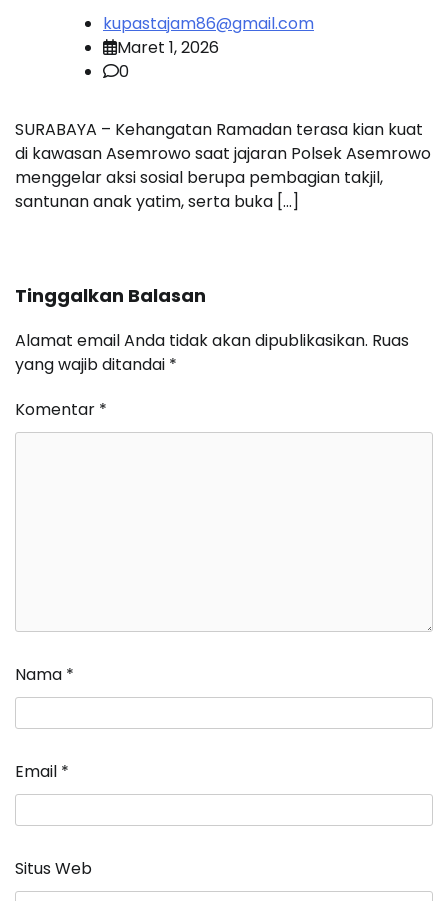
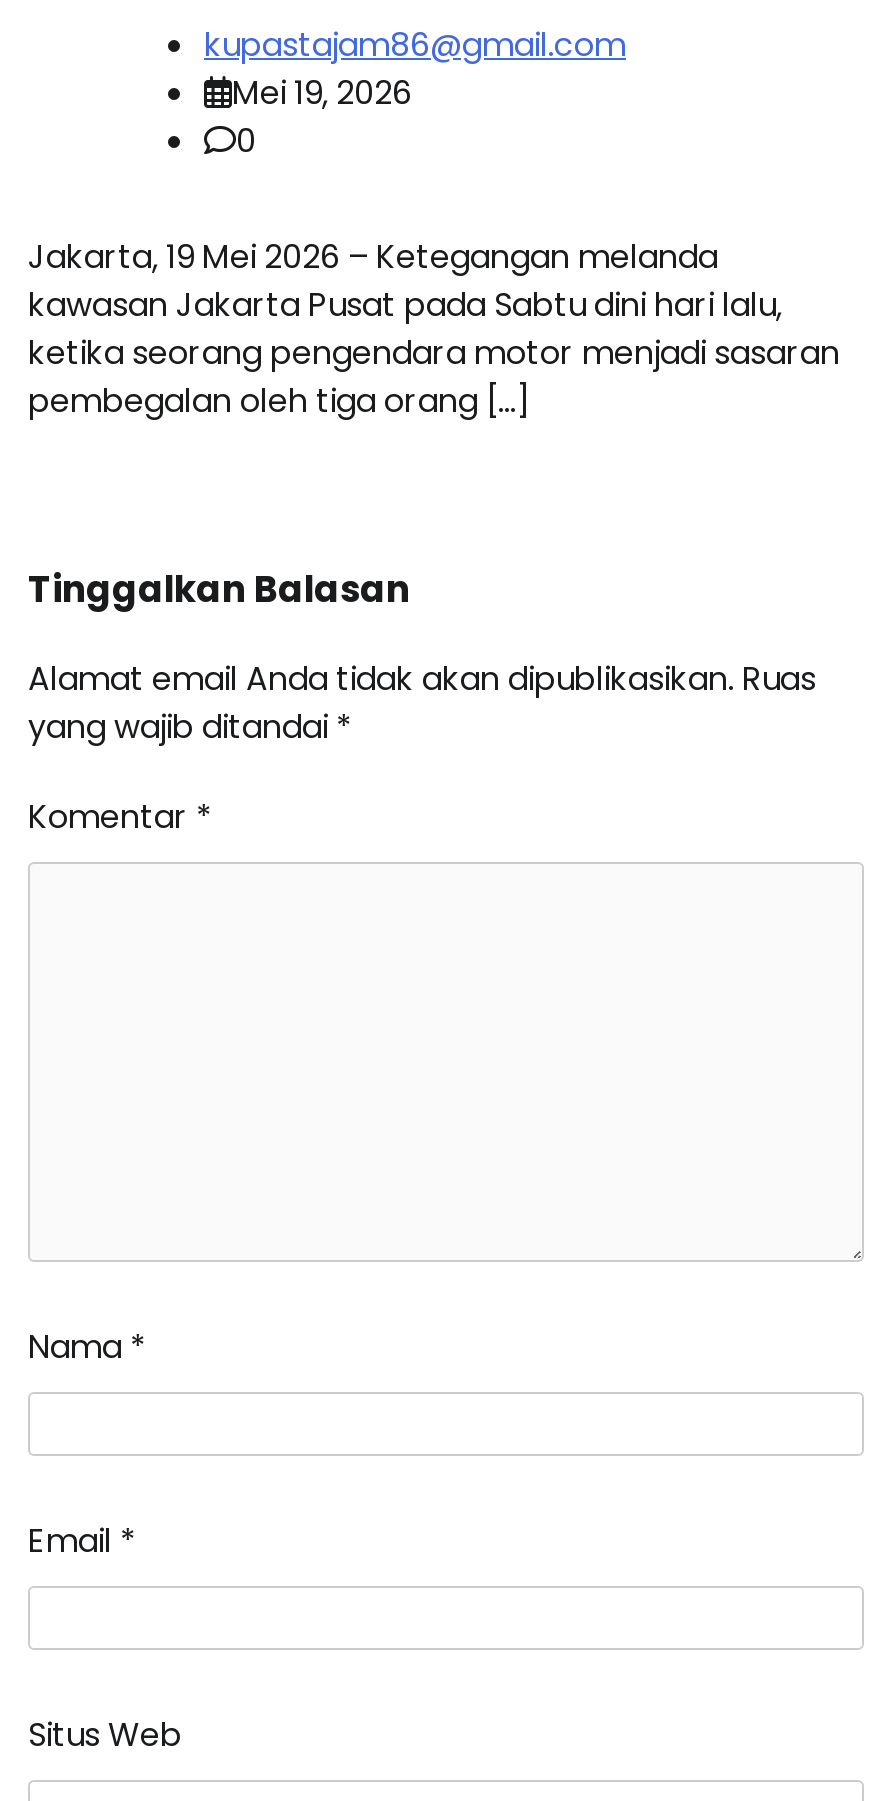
- Maret 1, 2026
+ Mei 19, 2026

- SURABAYA – Kehangatan Ramadan terasa kian kuat
- di kawasan Asemrowo saat jajaran Polsek Asemrowo
- menggelar aksi sosial berupa pembagian takjil,
- santunan anak yatim, serta buka […]
+ Jakarta, 19 Mei 2026 – Ketegangan melanda
+ kawasan Jakarta Pusat pada Sabtu dini hari lalu,
+ ketika seorang pengendara motor menjadi sasaran
+ pembegalan oleh tiga orang […]
